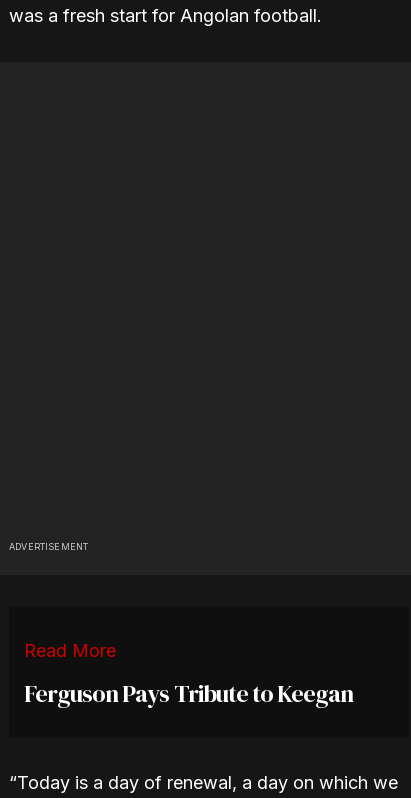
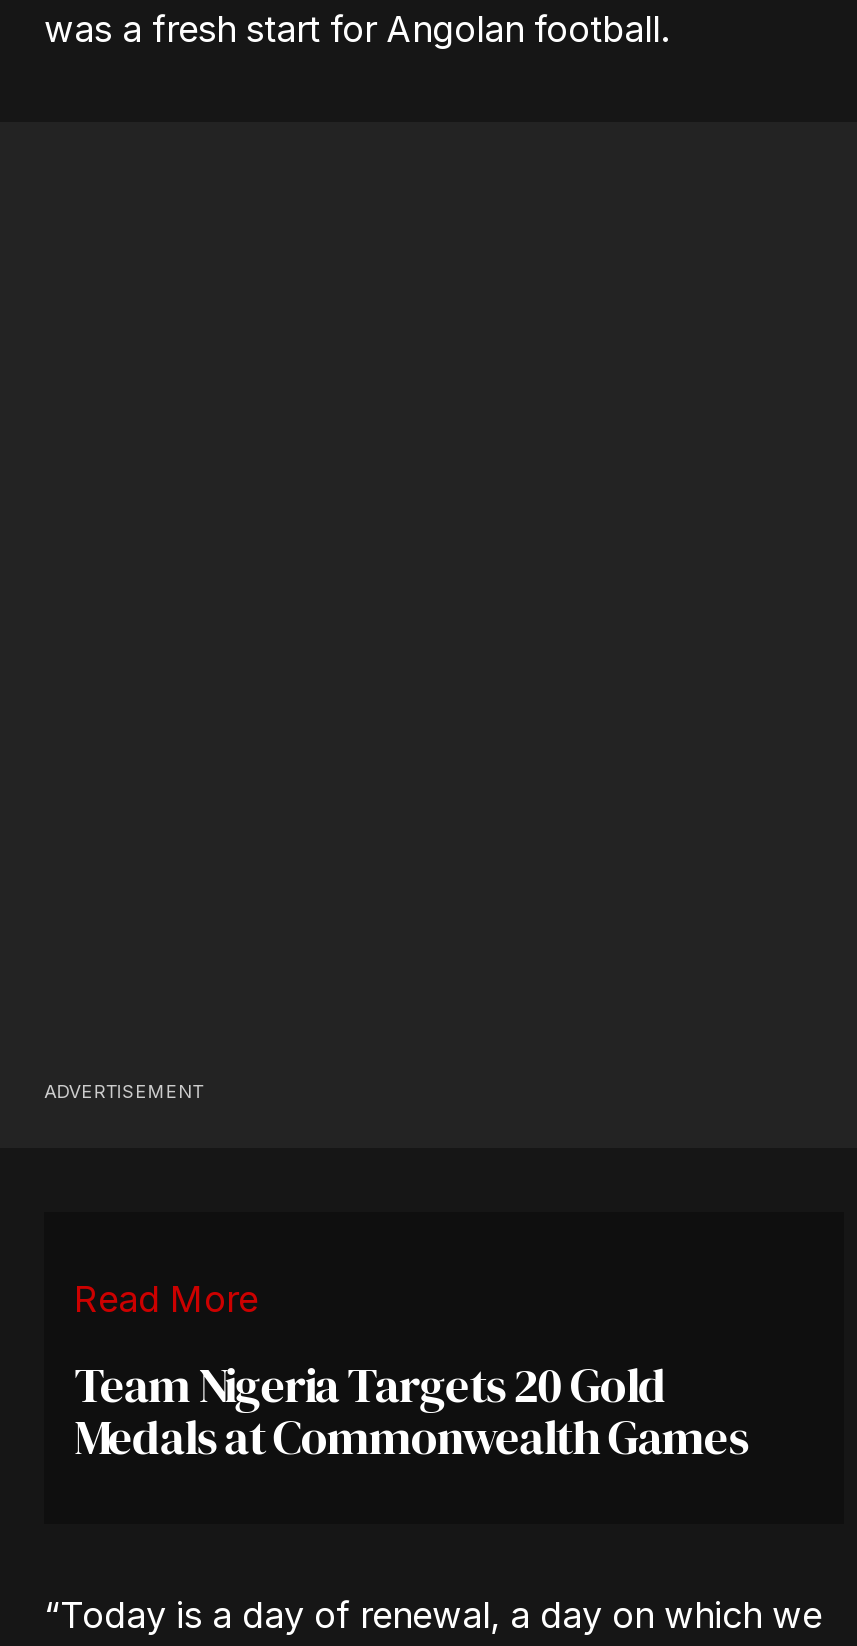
- Ferguson Pays Tribute to Keegan
+ Team Nigeria Targets 20 Gold
+ Medals at Commonwealth Games
